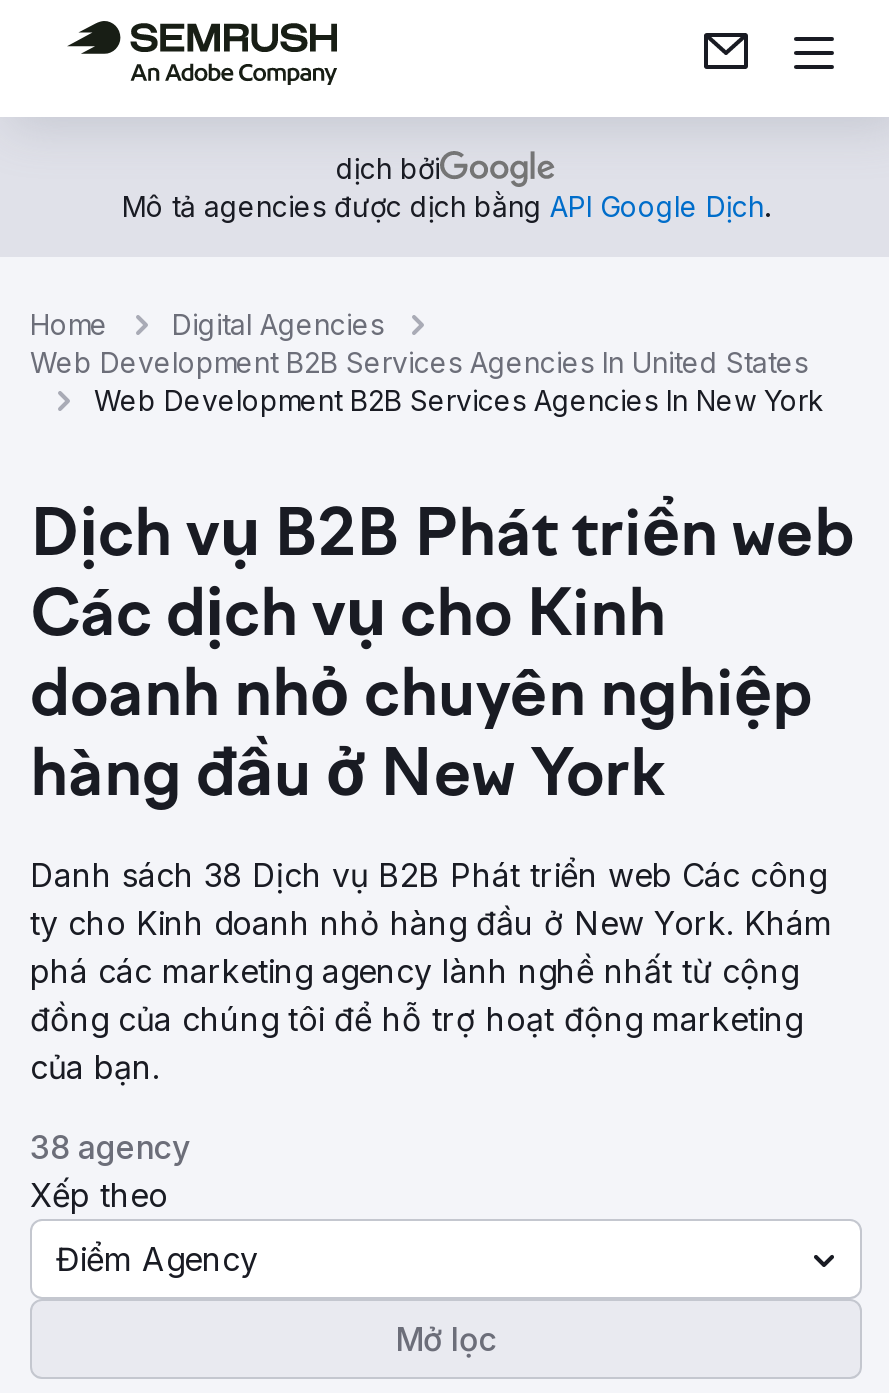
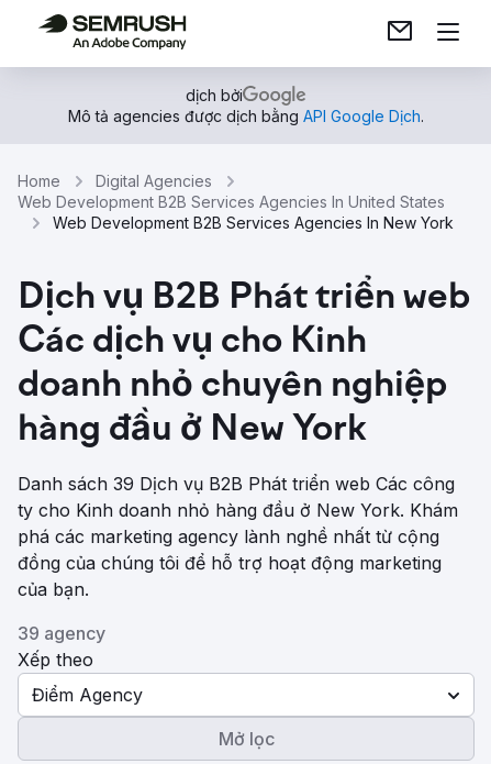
- Danh sách 38 Dịch vụ B2B Phát triển web Các công
+ Danh sách 39 Dịch vụ B2B Phát triển web Các công

- 38 agency
+ 39 agency
